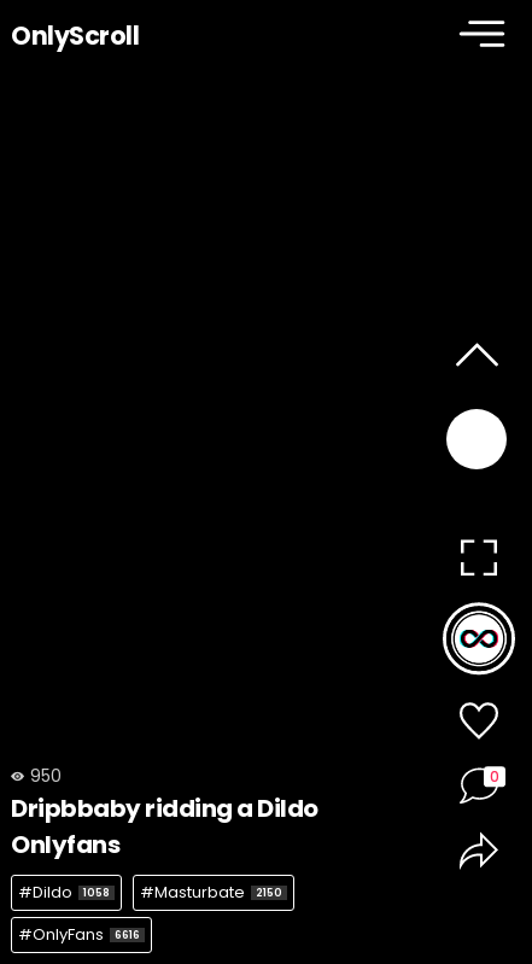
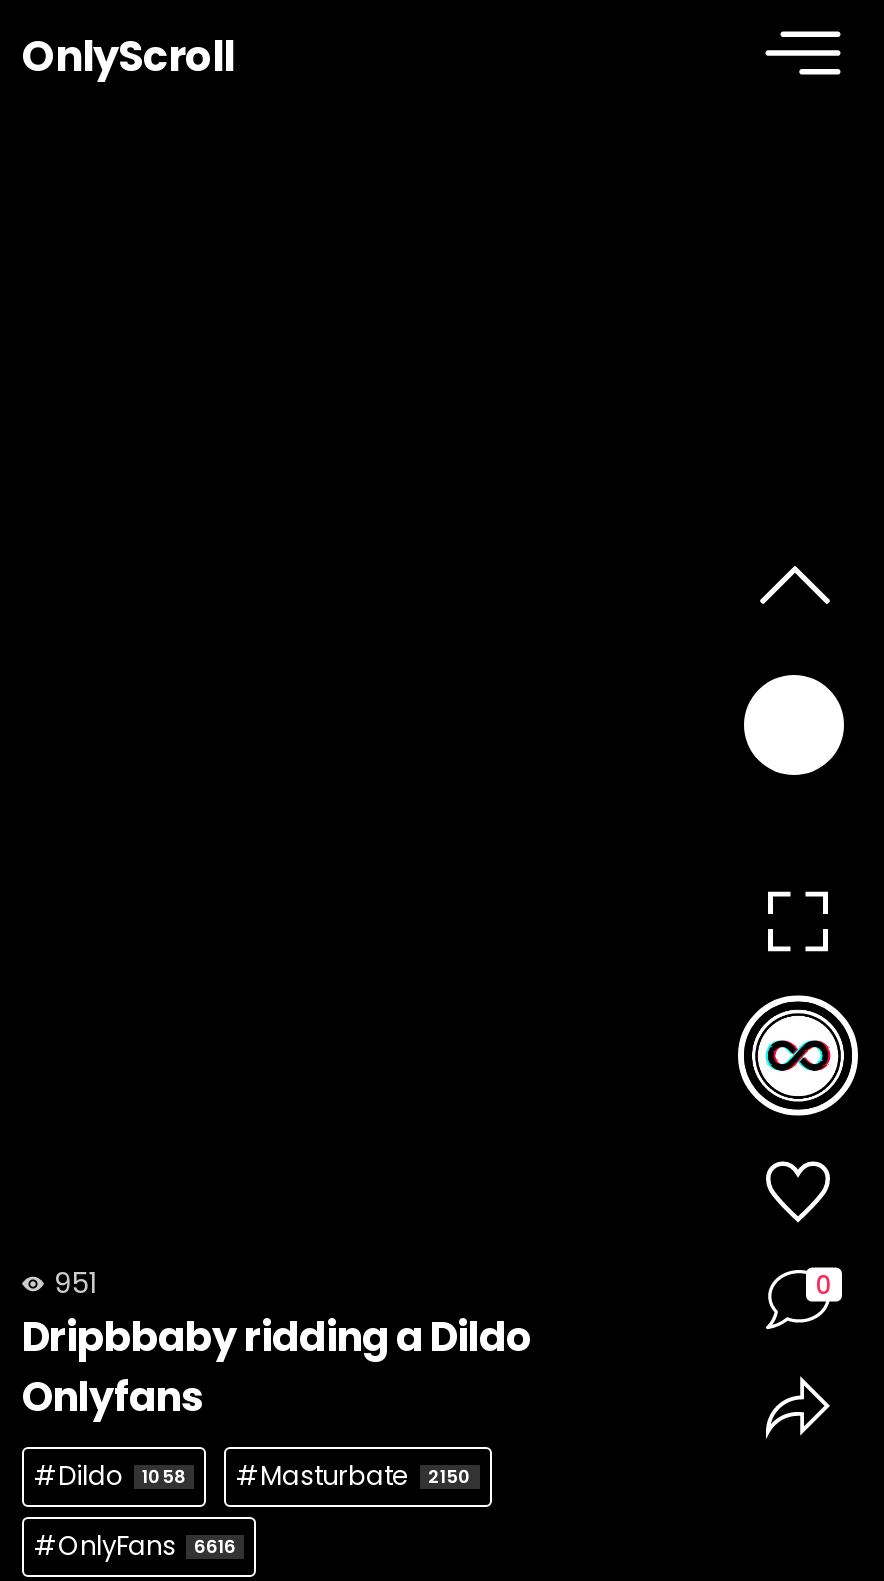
- 950
+ 951
